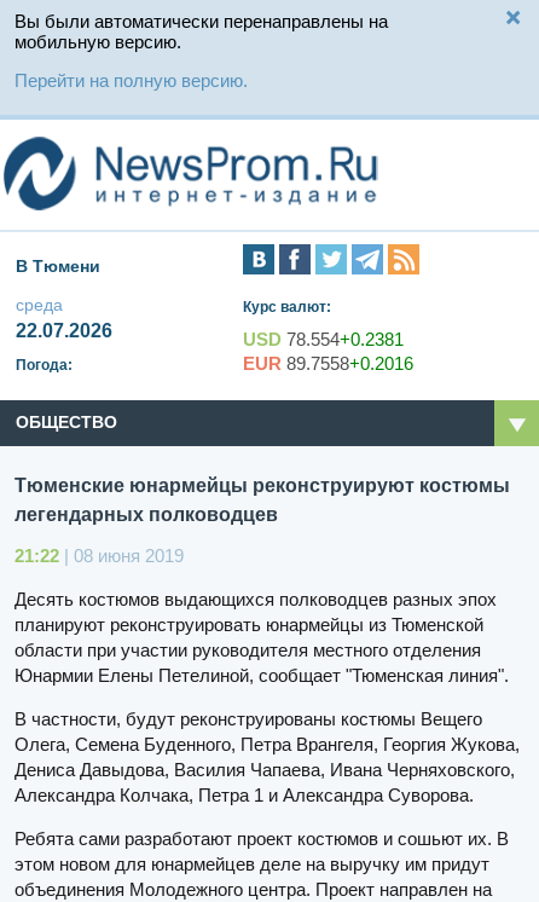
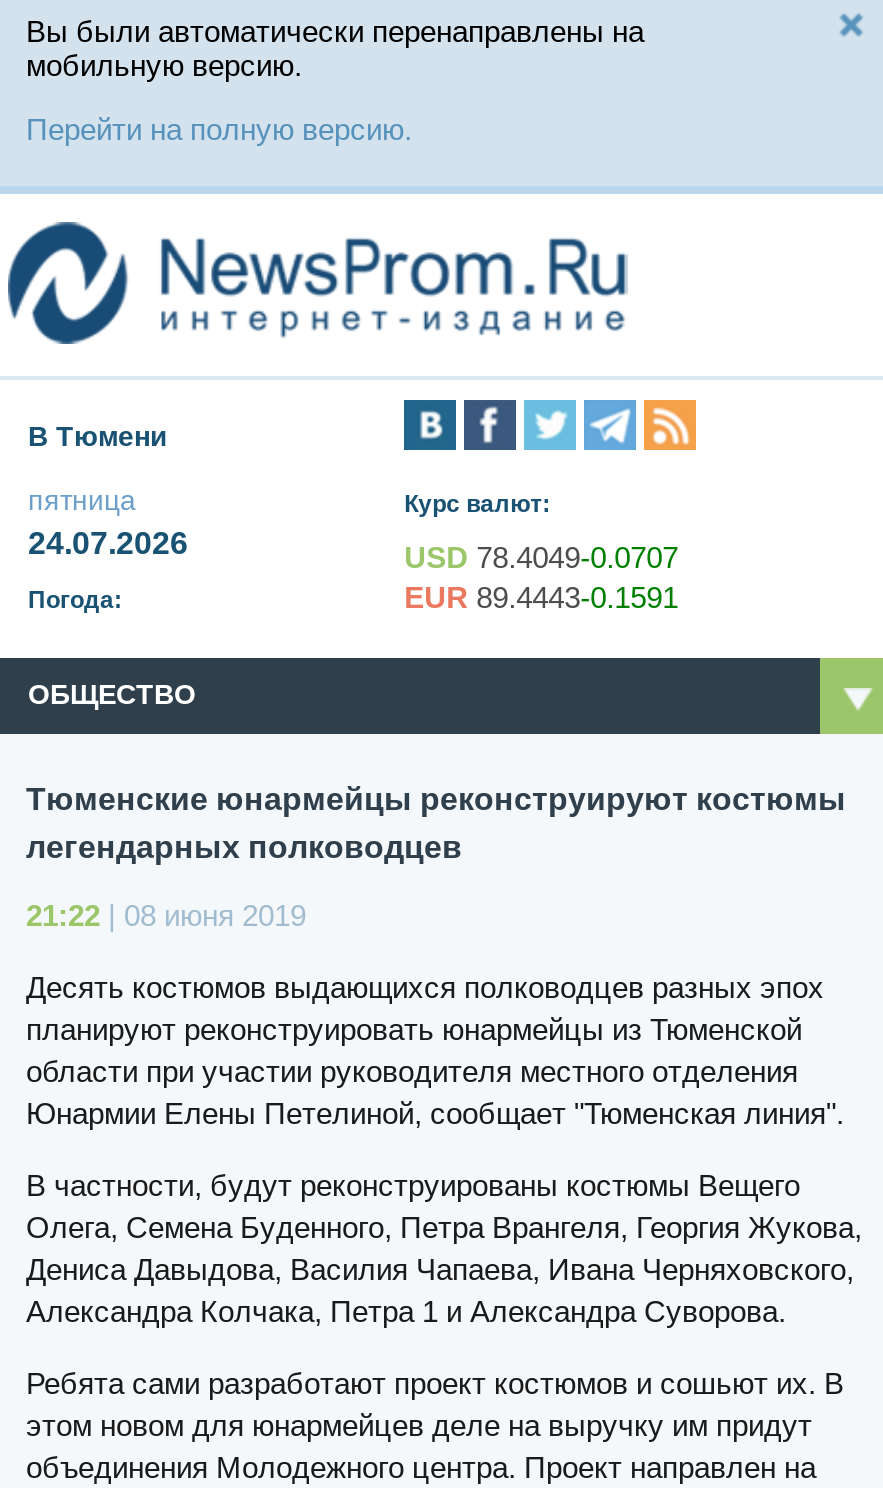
- среда
- 22.07.2026
+ пятница
+ 24.07.2026

- USD 78.554+0.2381
+ USD 78.4049-0.0707

- EUR 89.7558+0.2016
+ EUR 89.4443-0.1591
